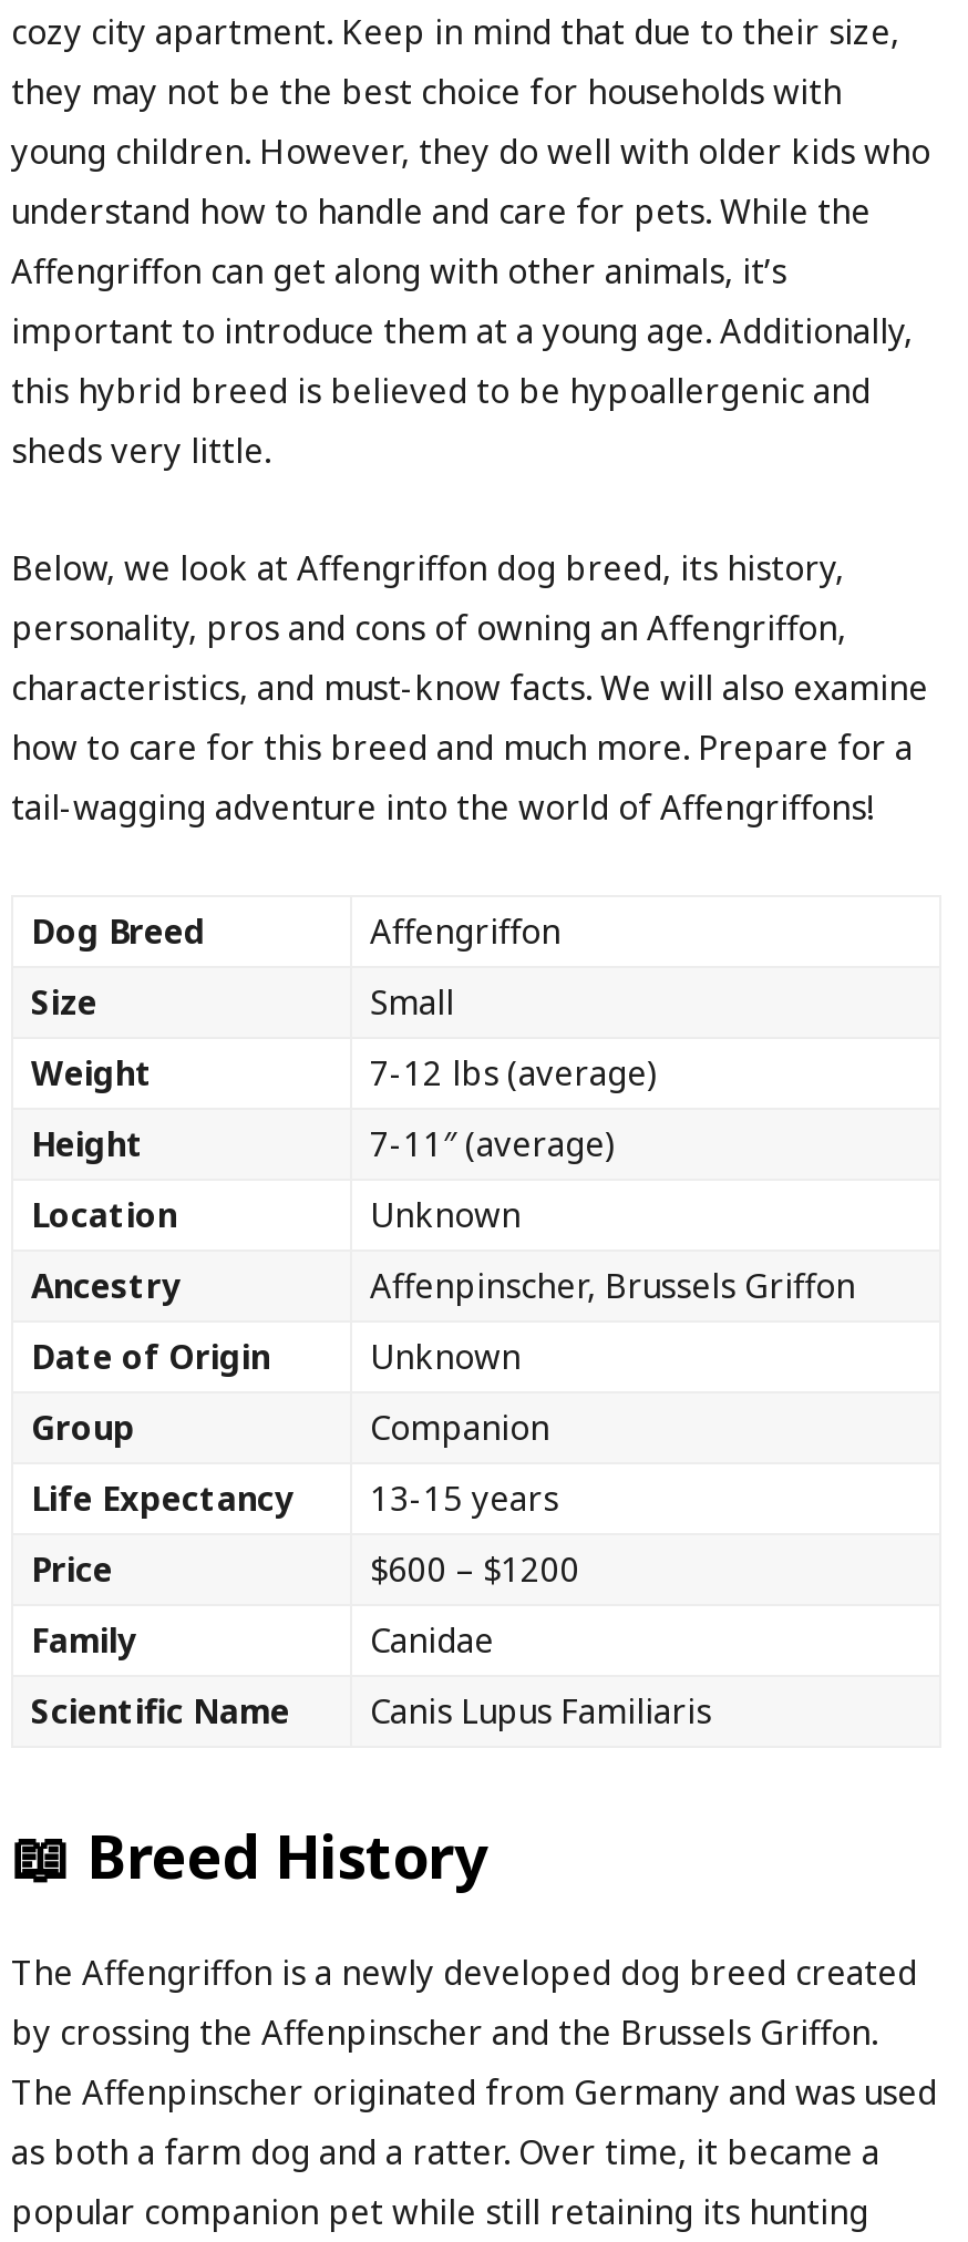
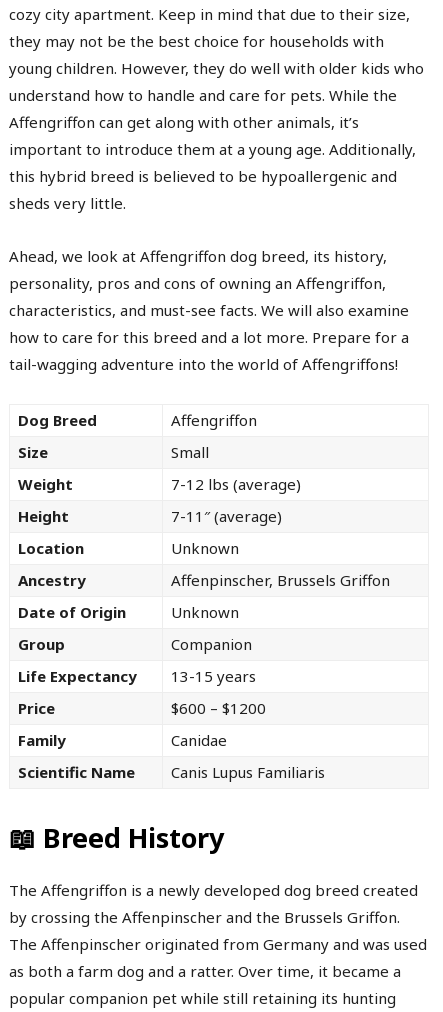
- Below, we look at Affengriffon dog breed, its history,
+ Ahead, we look at Affengriffon dog breed, its history,

- characteristics, and must-know facts. We will also examine
- how to care for this breed and much more. Prepare for a
+ characteristics, and must-see facts. We will also examine
+ how to care for this breed and a lot more. Prepare for a
